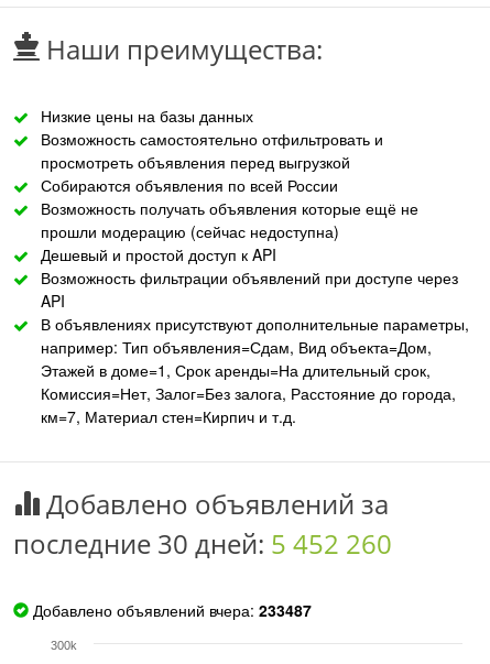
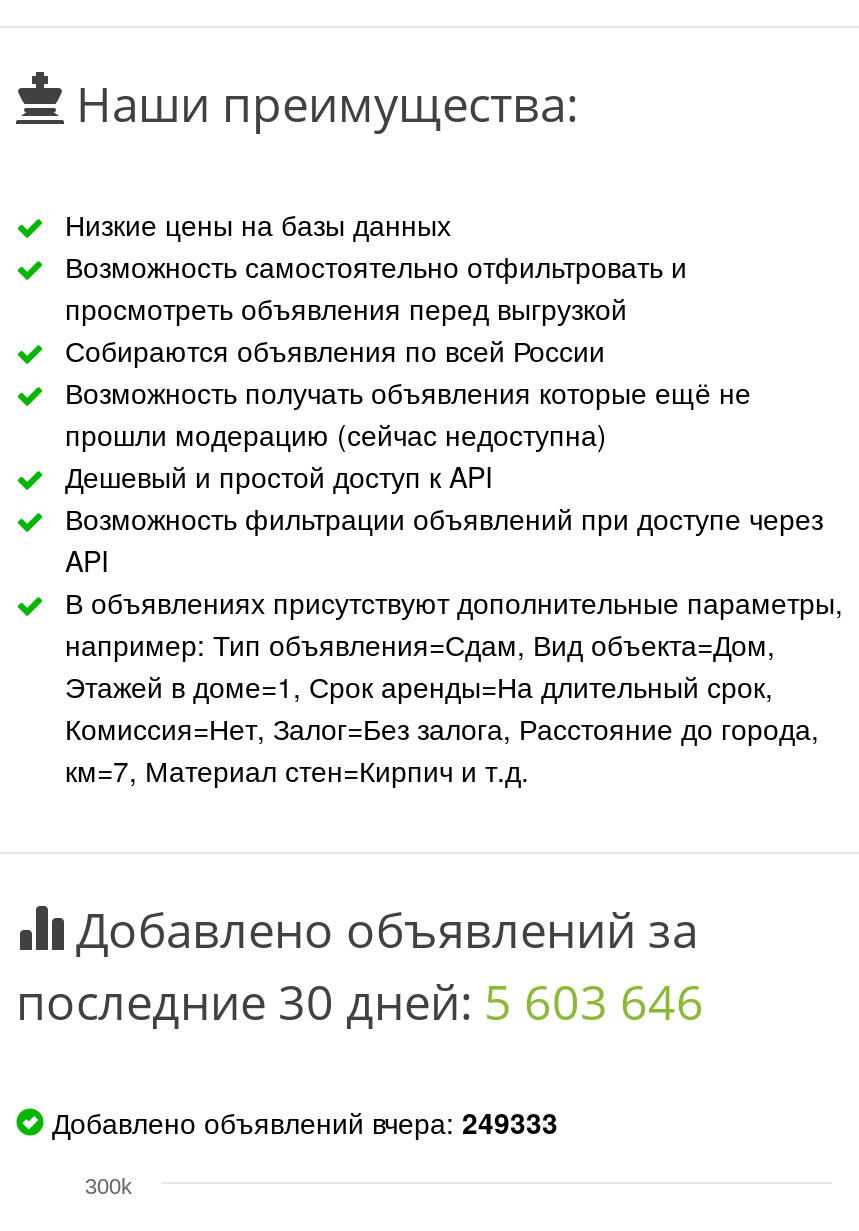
- последние 30 дней: 5 452 260
+ последние 30 дней: 5 603 646

- Добавлено объявлений вчера: 233487
+ Добавлено объявлений вчера: 249333
